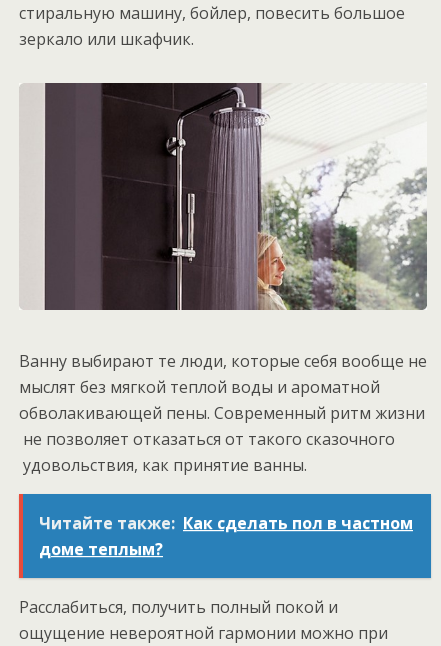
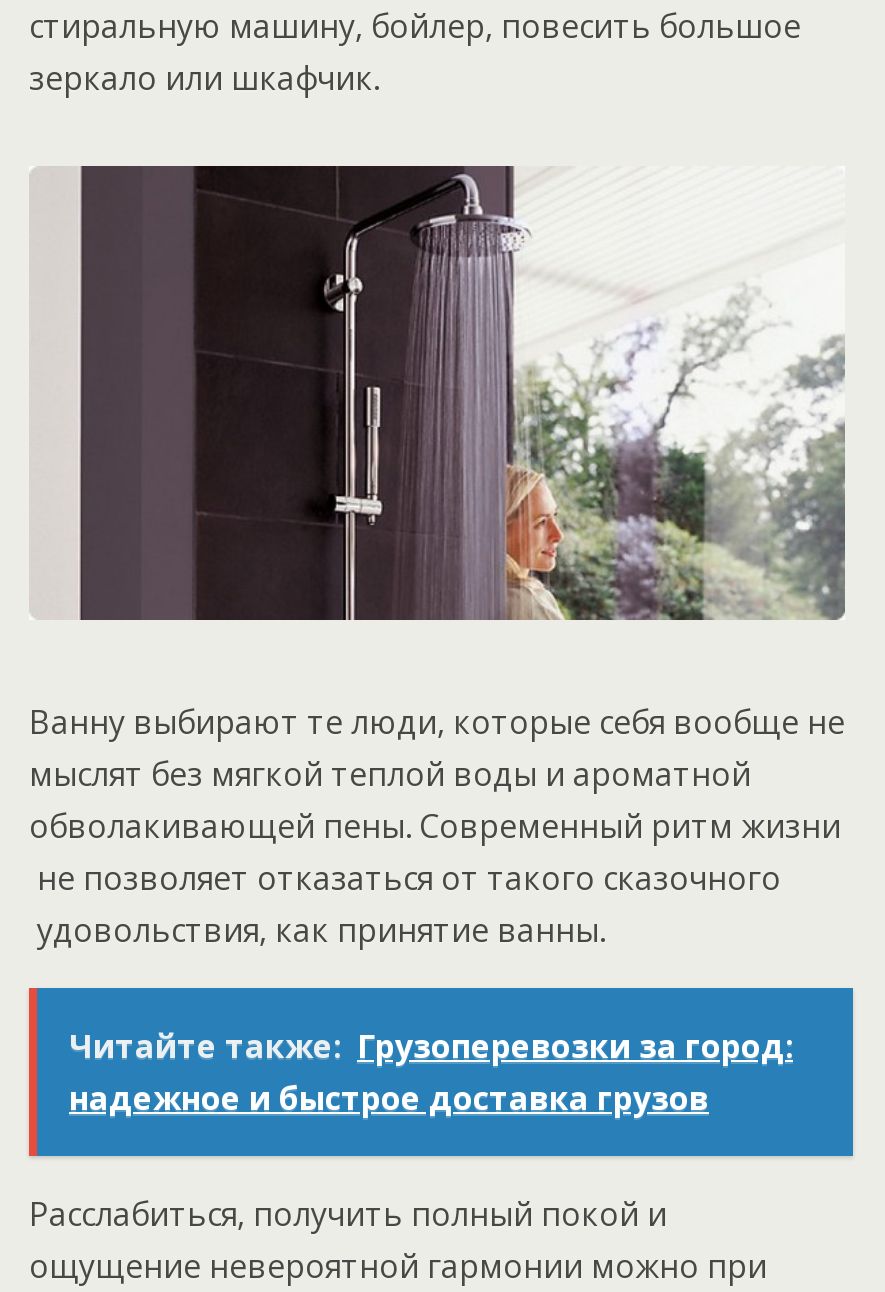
- Читайте также: Как сделать пол в частном
- доме теплым?
+ Читайте также: Грузоперевозки за город:
+ надежное и быстрое доставка грузов
